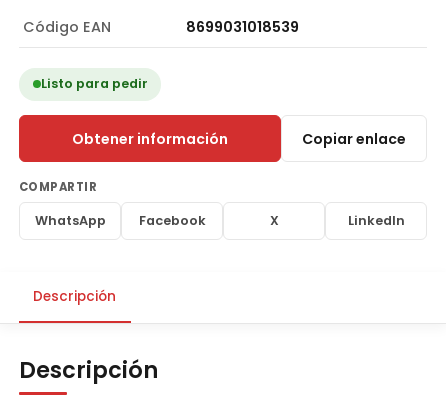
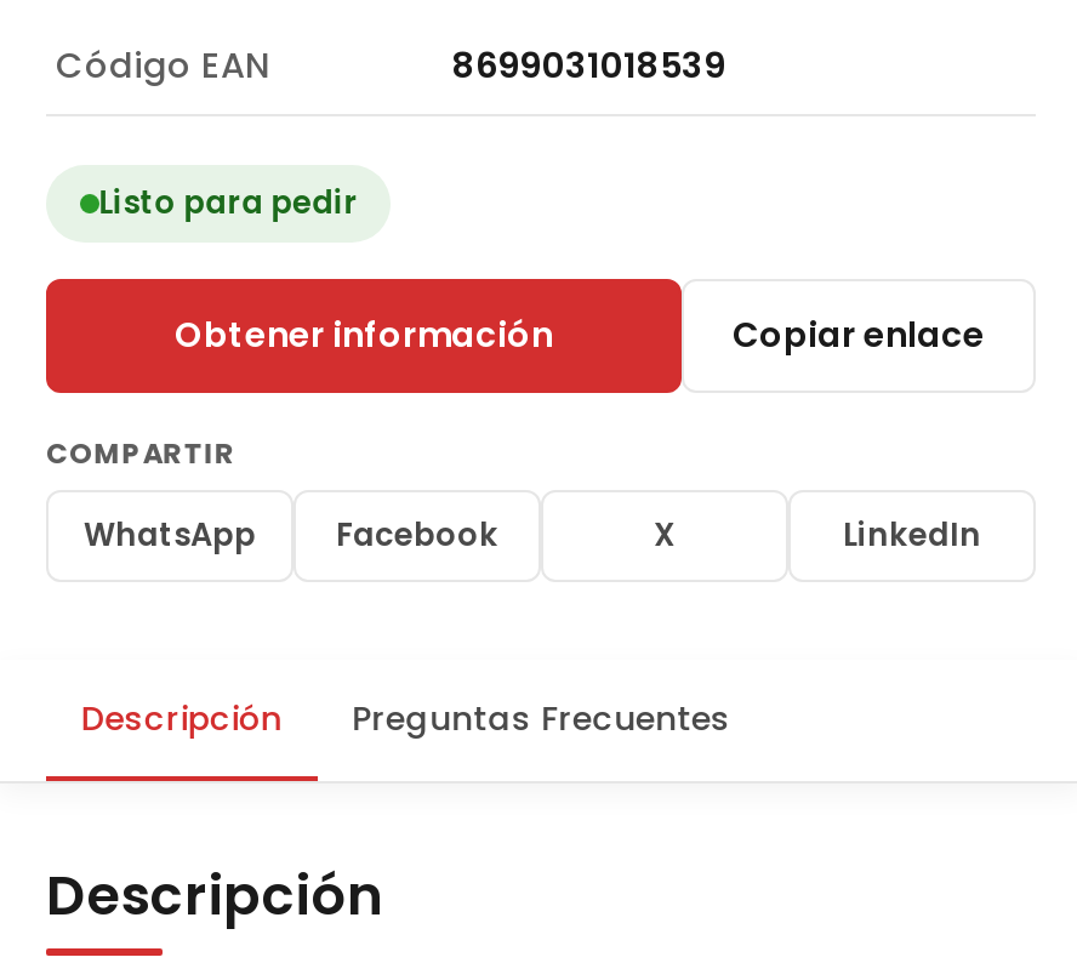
+ Preguntas Frecuentes
